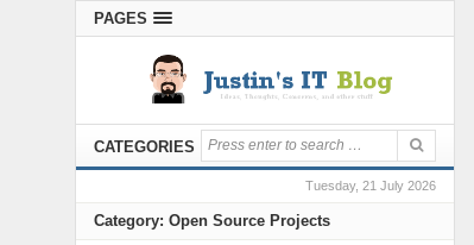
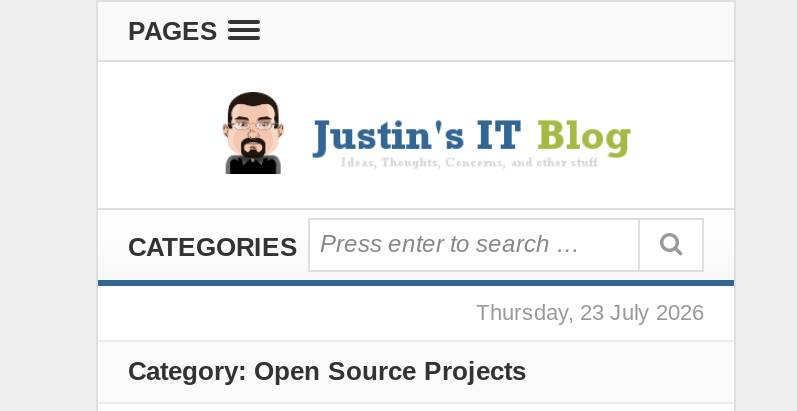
- Tuesday, 21 July 2026
+ Thursday, 23 July 2026
